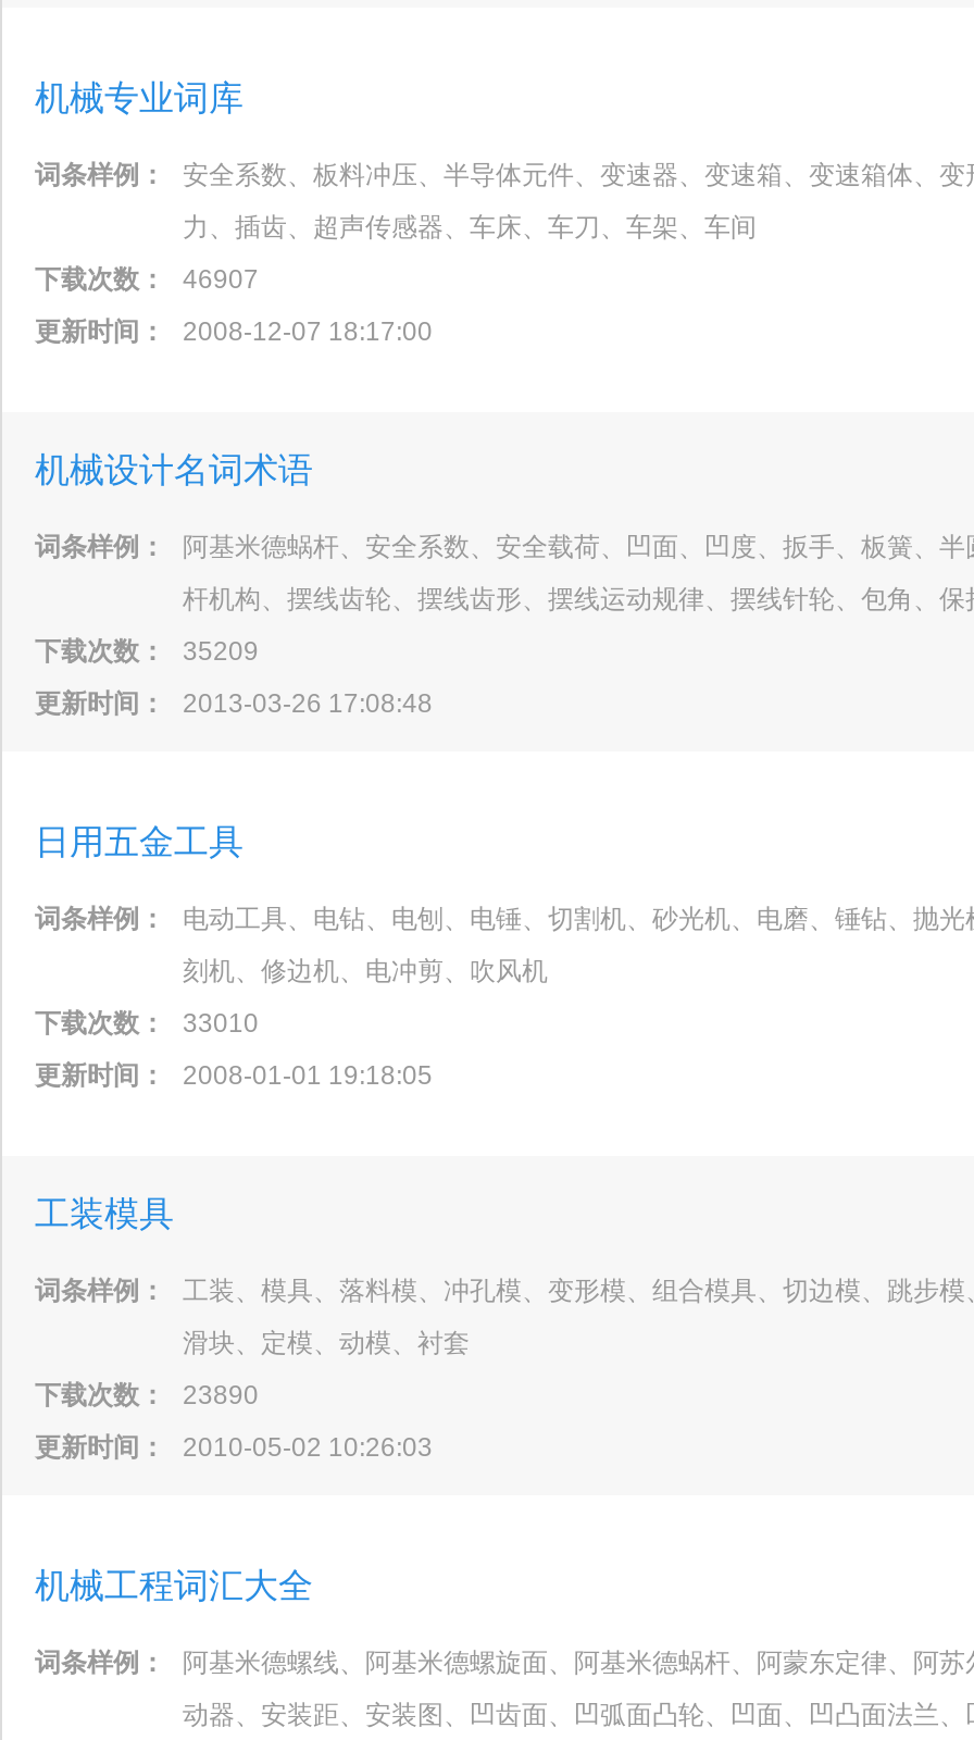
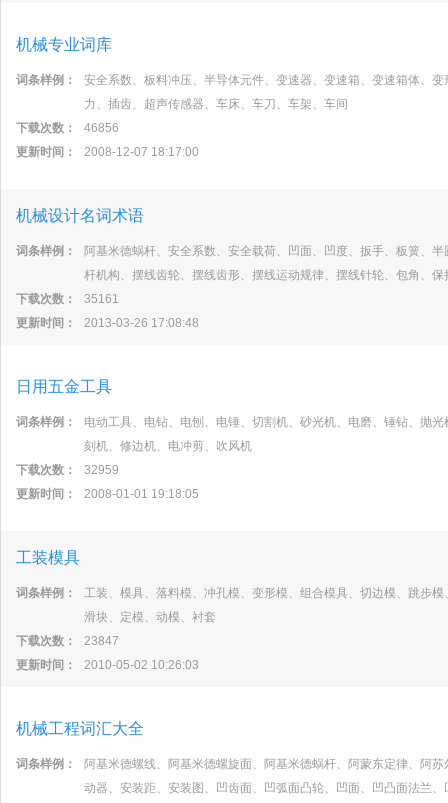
- 下载次数： 46907
+ 下载次数： 46856

- 下载次数： 35209
+ 下载次数： 35161

- 下载次数： 33010
+ 下载次数： 32959

- 下载次数： 23890
+ 下载次数： 23847
